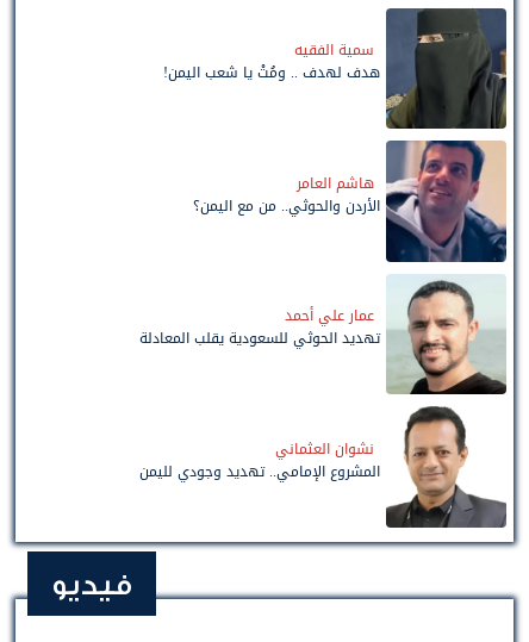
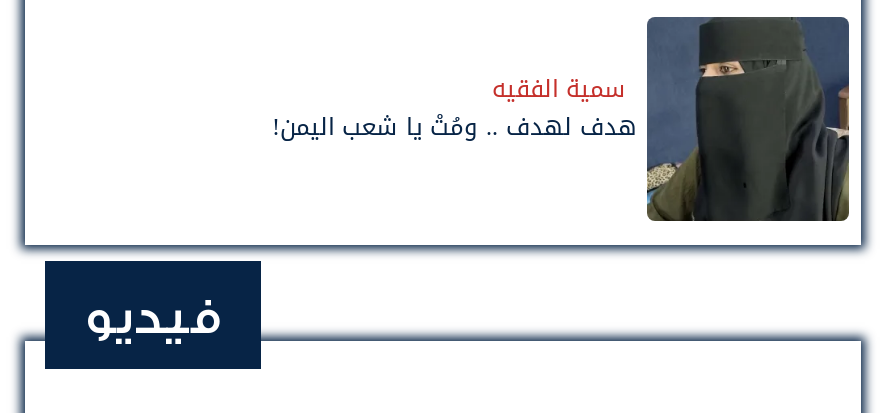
- [image]
- هاشم العامر
- الأردن والحوثي.. من مع اليمن؟

- [image]
- عمار علي أحمد
- تهديد الحوثي للسعودية يقلب المعادلة

- [image]
- نشوان العثماني
- المشروع الإمامي.. تهديد وجودي لليمن
